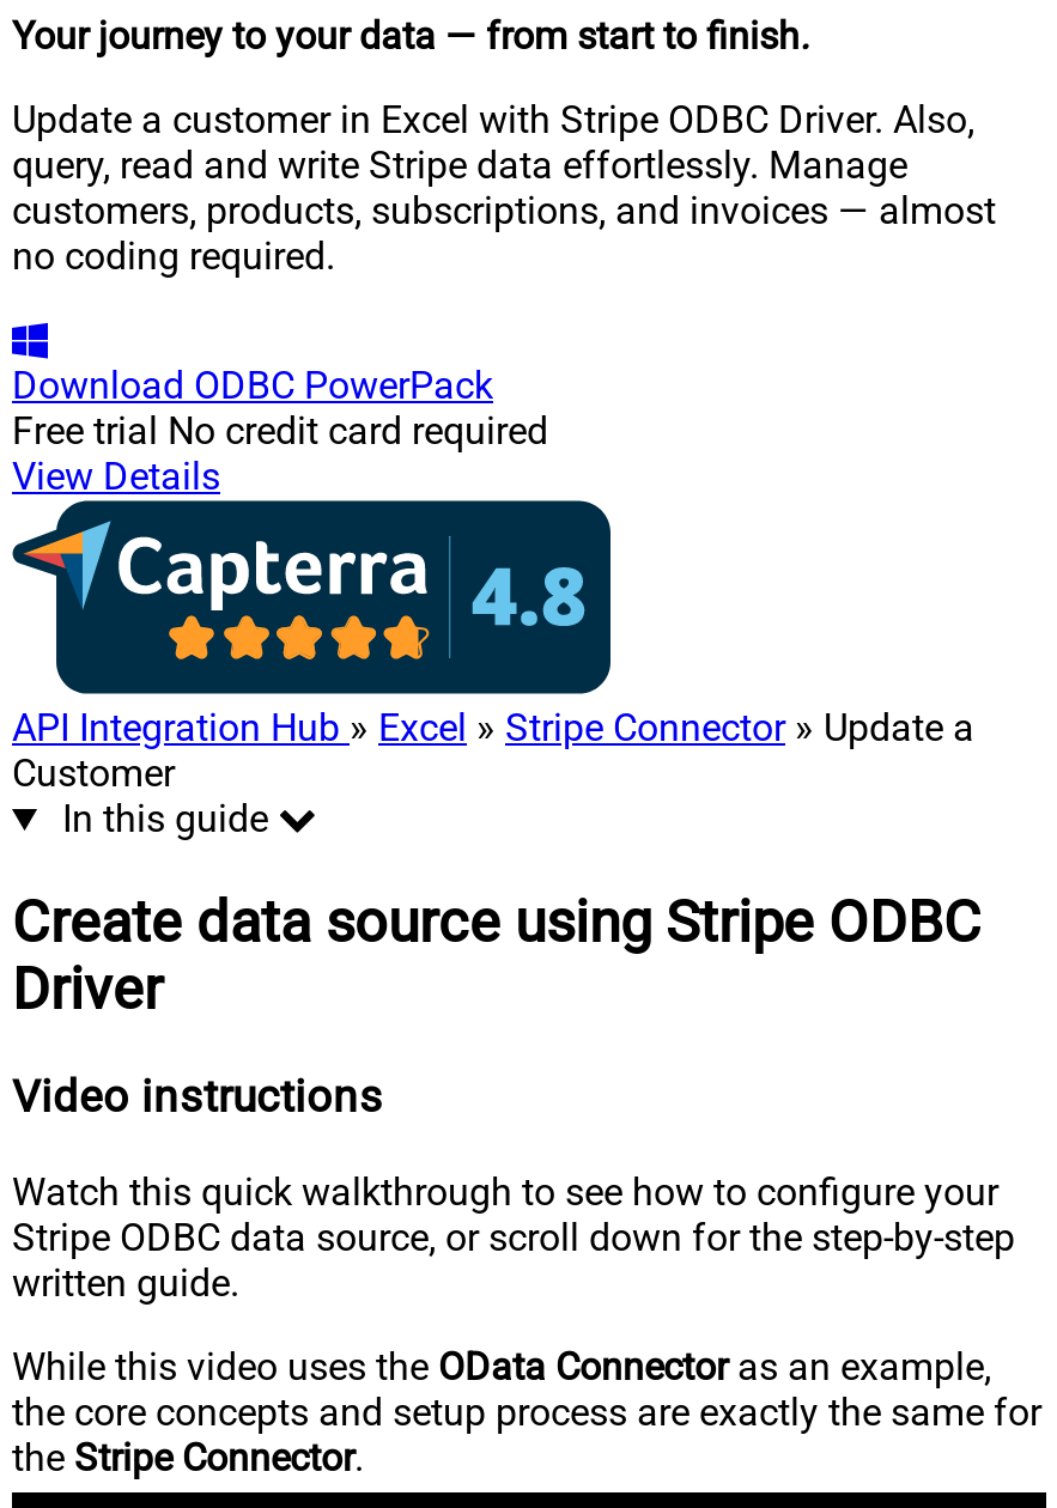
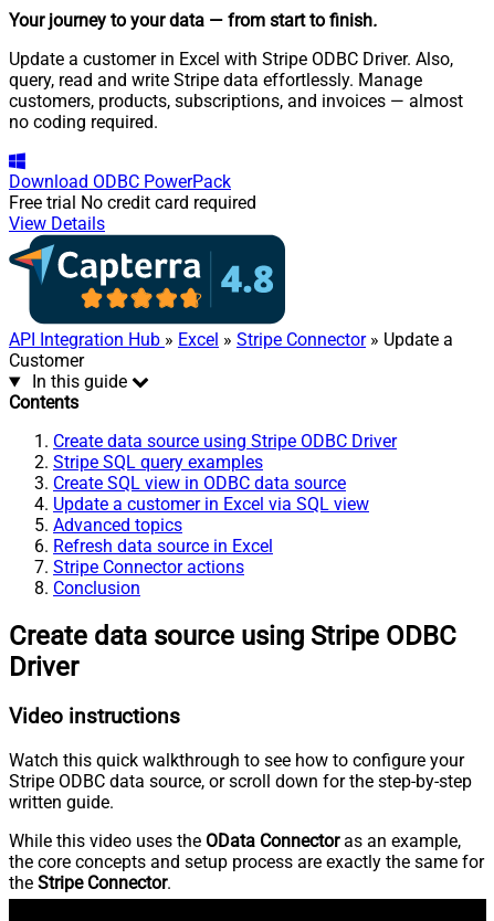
+ Contents
+ Create data source using Stripe ODBC Driver
+ Stripe SQL query examples
+ Create SQL view in ODBC data source
+ Update a customer in Excel via SQL view
+ Advanced topics
+ Refresh data source in Excel
+ Stripe Connector actions
+ Conclusion
